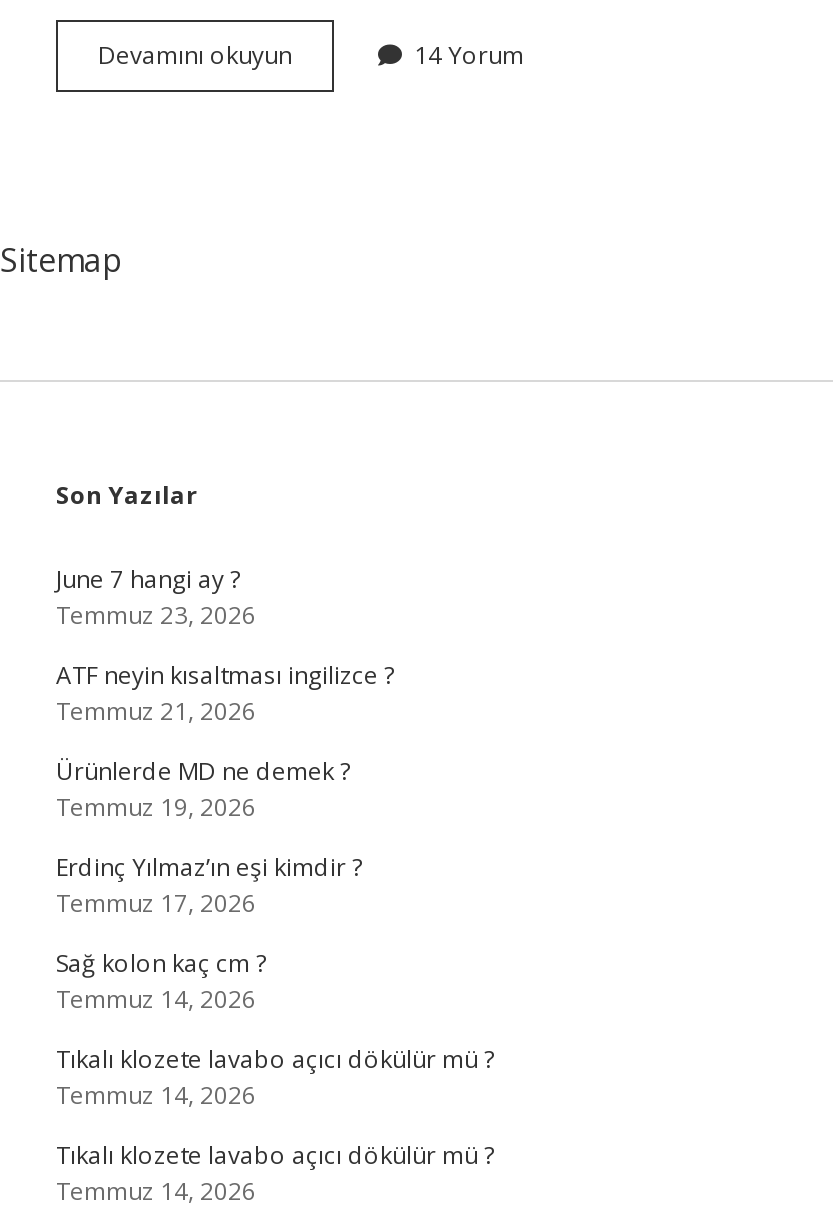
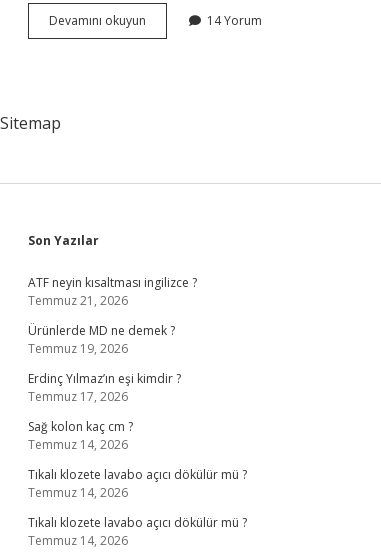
- June 7 hangi ay ?
- Temmuz 23, 2026
